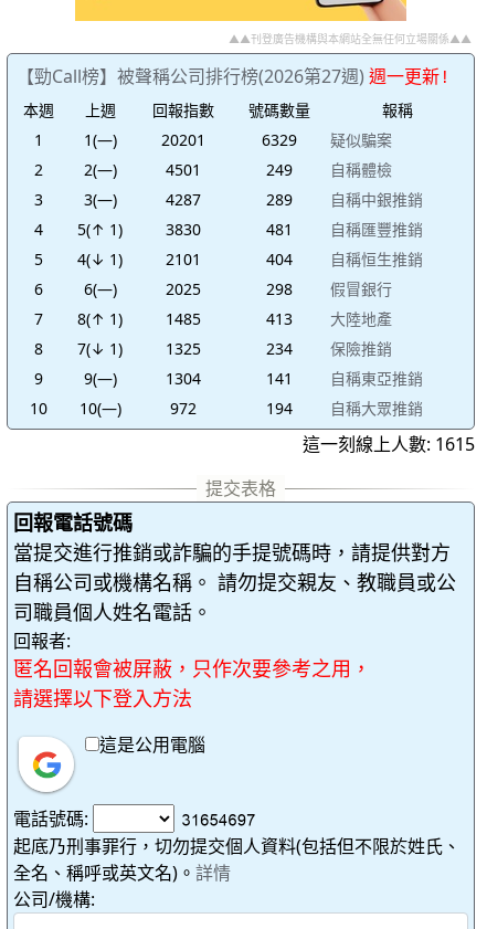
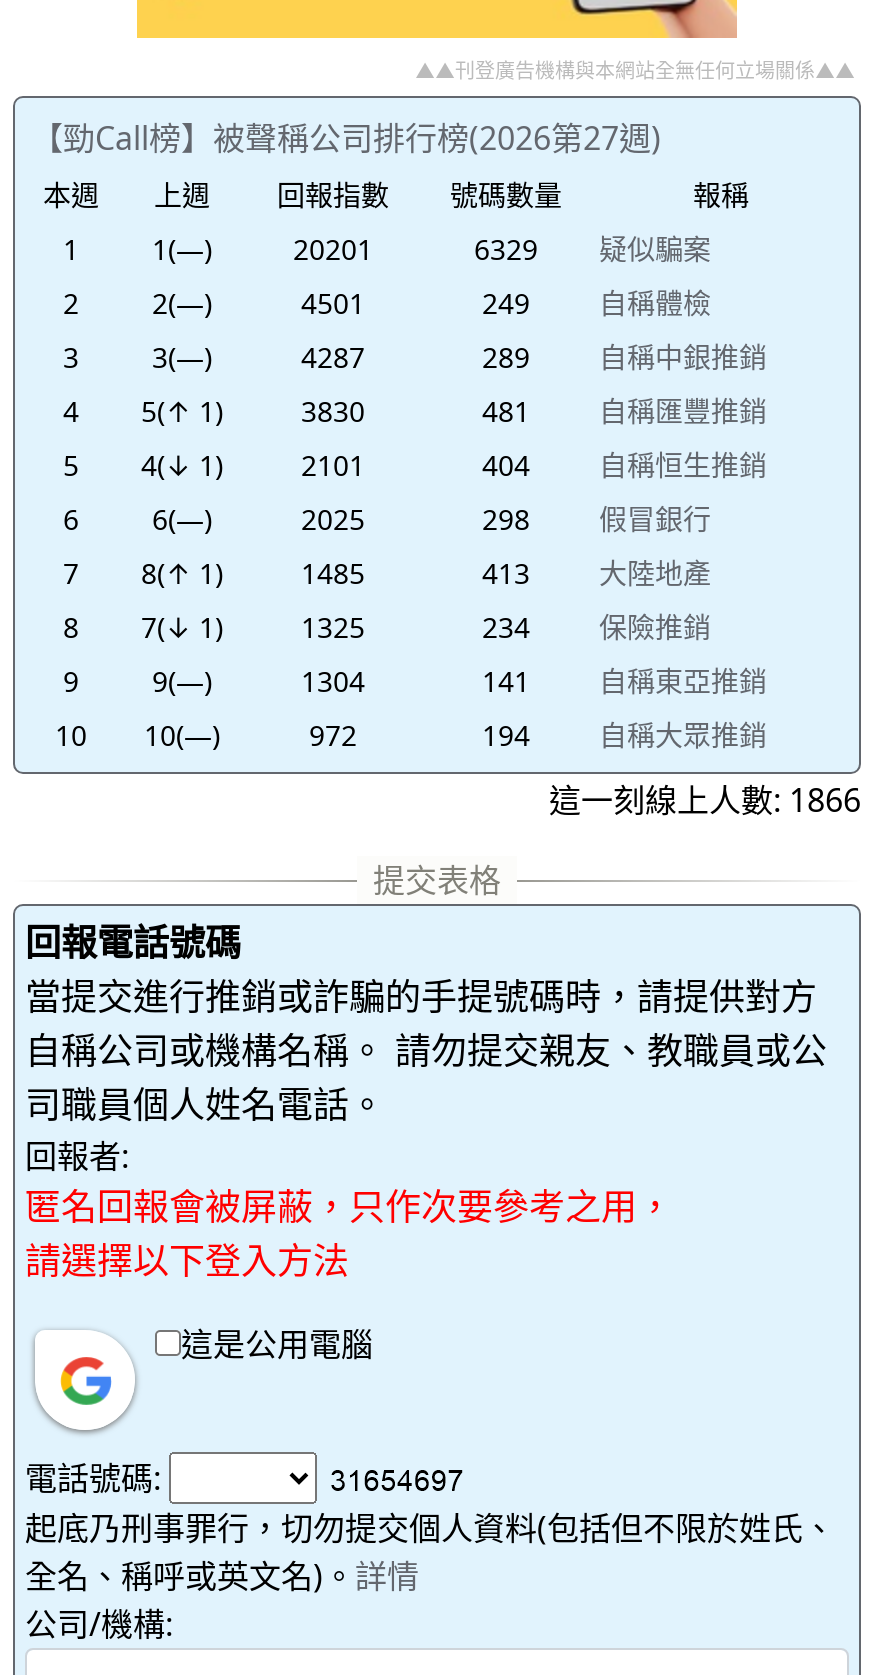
- 【勁Call榜】被聲稱公司排行榜(2026第27週) 週一更新!
+ 【勁Call榜】被聲稱公司排行榜(2026第27週)

- 這一刻線上人數: 1615
+ 這一刻線上人數: 1866
